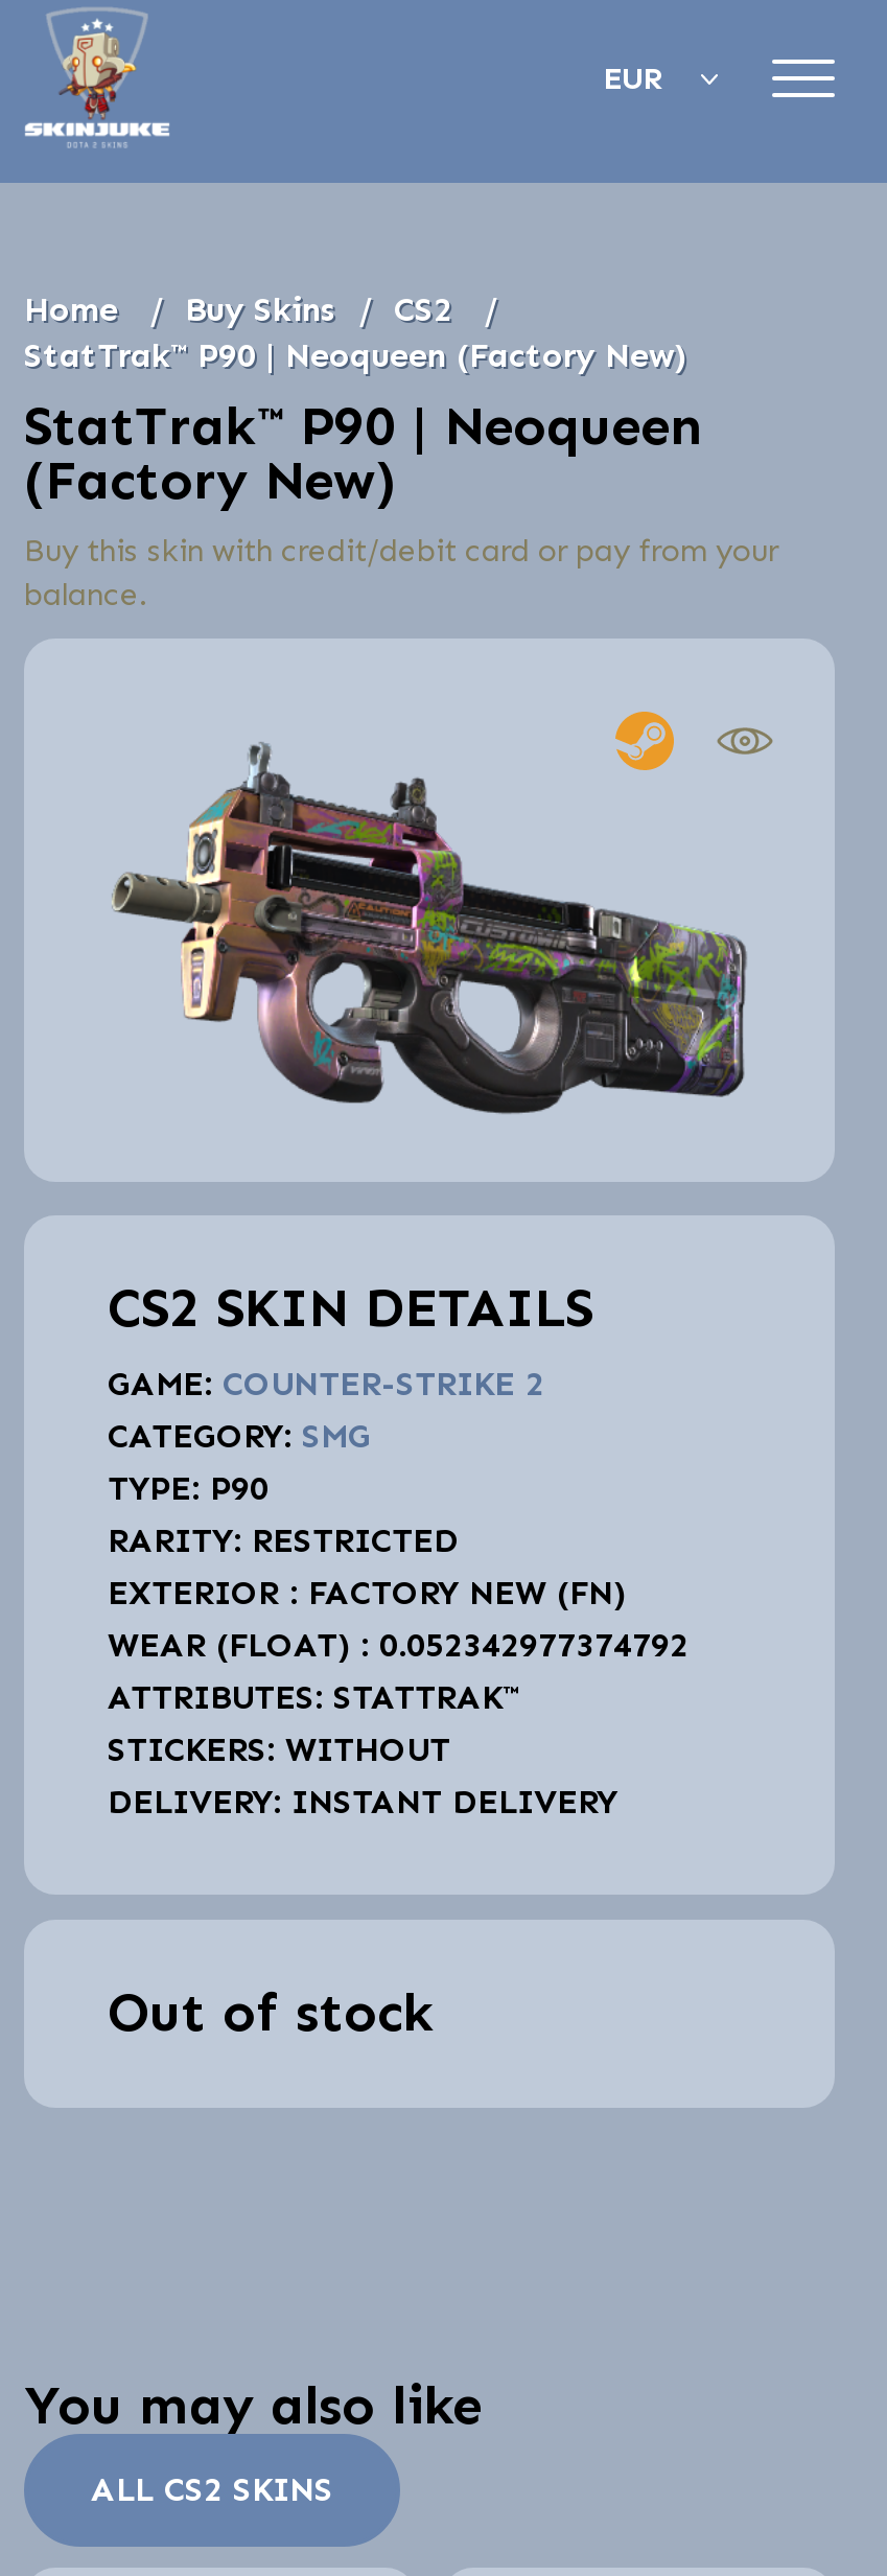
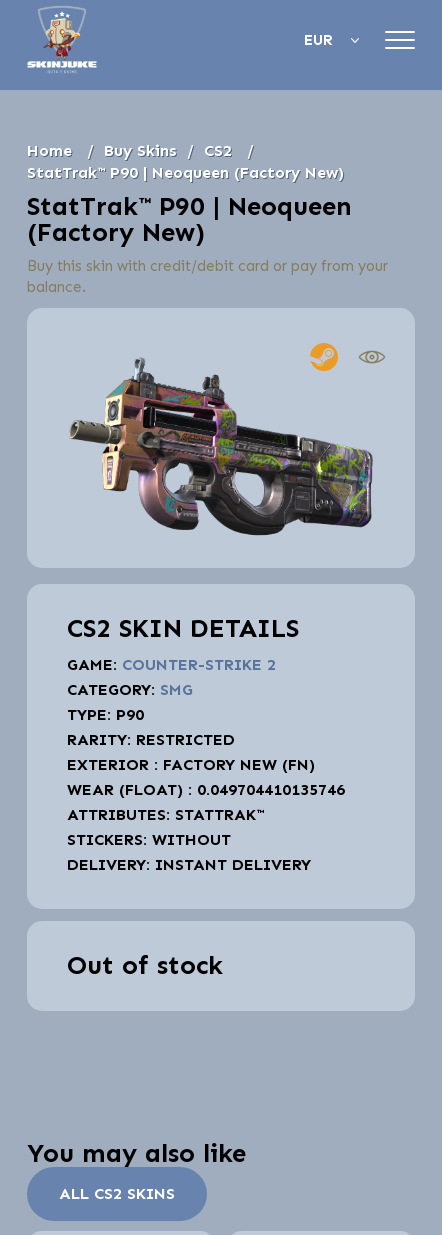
- WEAR (FLOAT) : 0.052342977374792
+ WEAR (FLOAT) : 0.049704410135746
